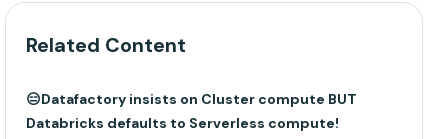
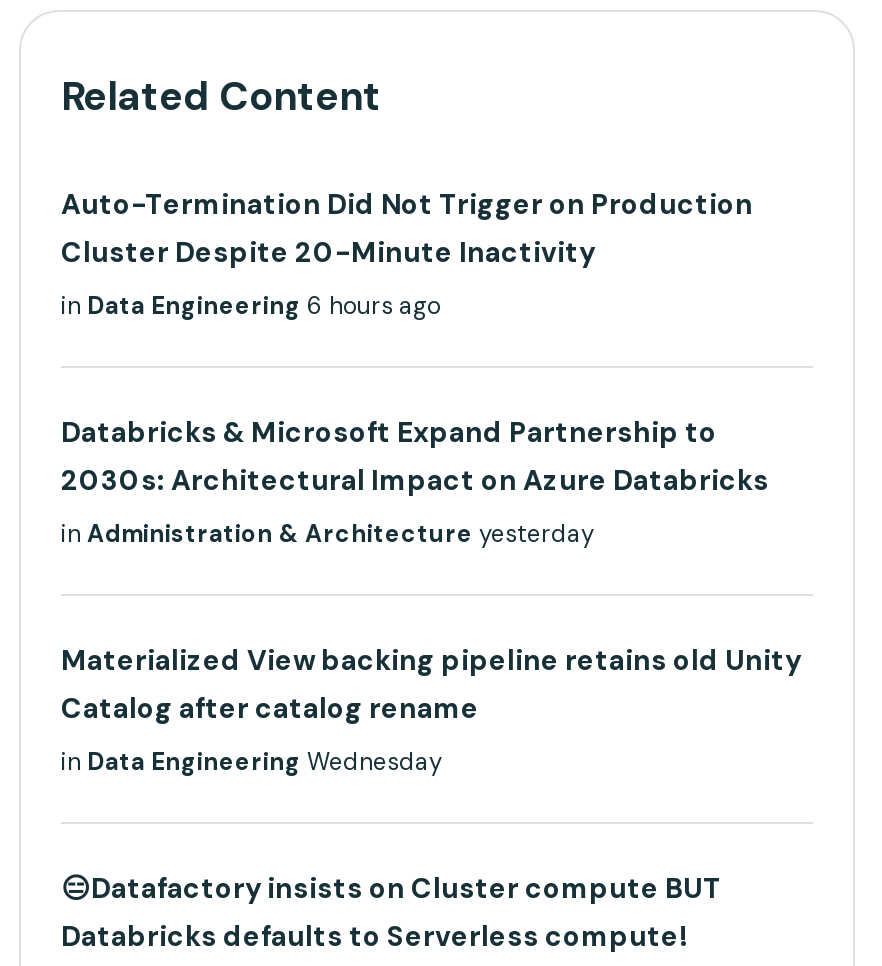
+ Auto-Termination Did Not Trigger on Production
+ Cluster Despite 20-Minute Inactivity
+ in Data Engineering 6 hours ago

+ Databricks & Microsoft Expand Partnership to
+ 2030s: Architectural Impact on Azure Databricks
+ in Administration & Architecture yesterday

+ Materialized View backing pipeline retains old Unity
+ Catalog after catalog rename
+ in Data Engineering Wednesday
